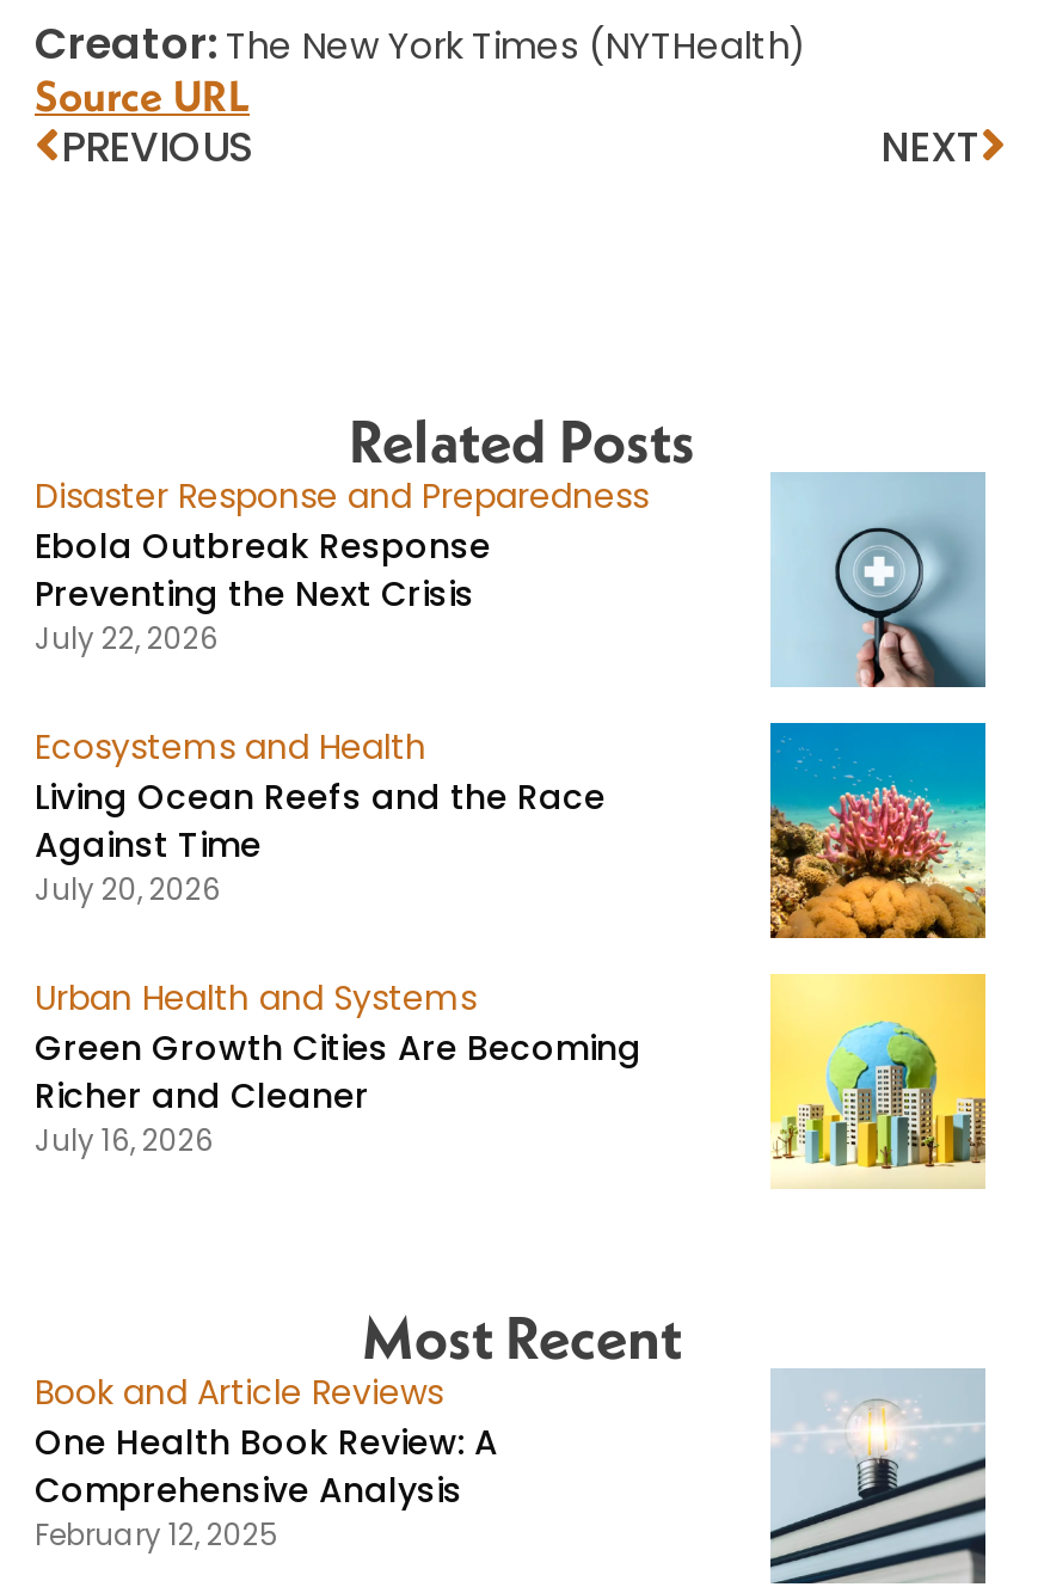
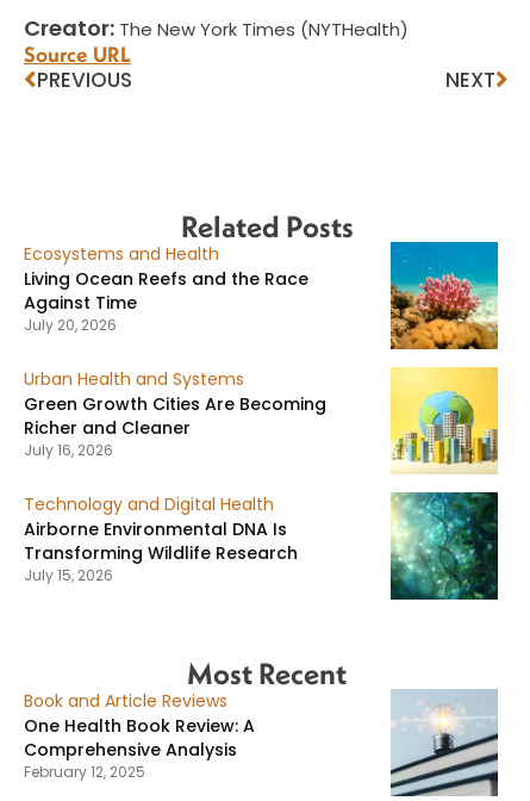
- Disaster Response and Preparedness
- Ebola Outbreak Response
- Preventing the Next Crisis
- July 22, 2026

- [image]

moved up: Ecosystems and Health | Living Ocean Reefs and the Race | Against Time | July 20, 2026 | Urban Health and Systems | Green Growth Cities Are Becoming | Richer and Cleaner | July 16, 2026

+ Technology and Digital Health
+ Airborne Environmental DNA Is
+ Transforming Wildlife Research
+ July 15, 2026

+ [image]
